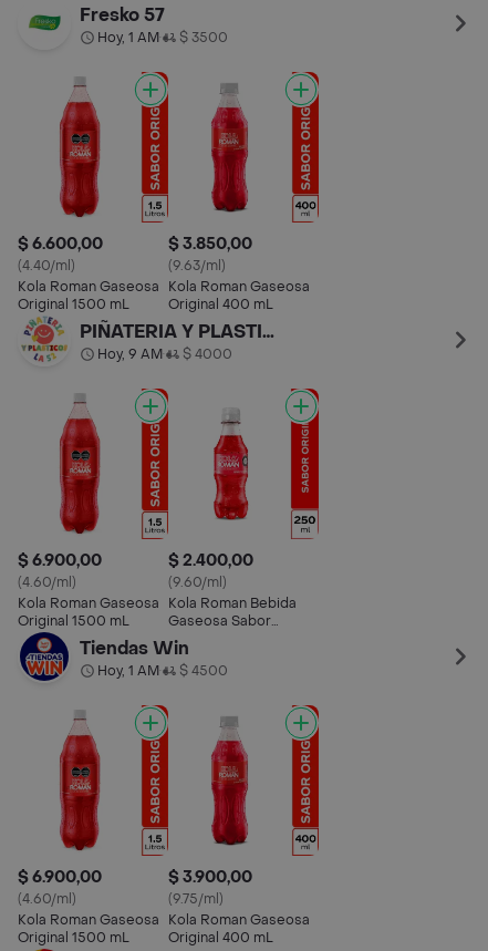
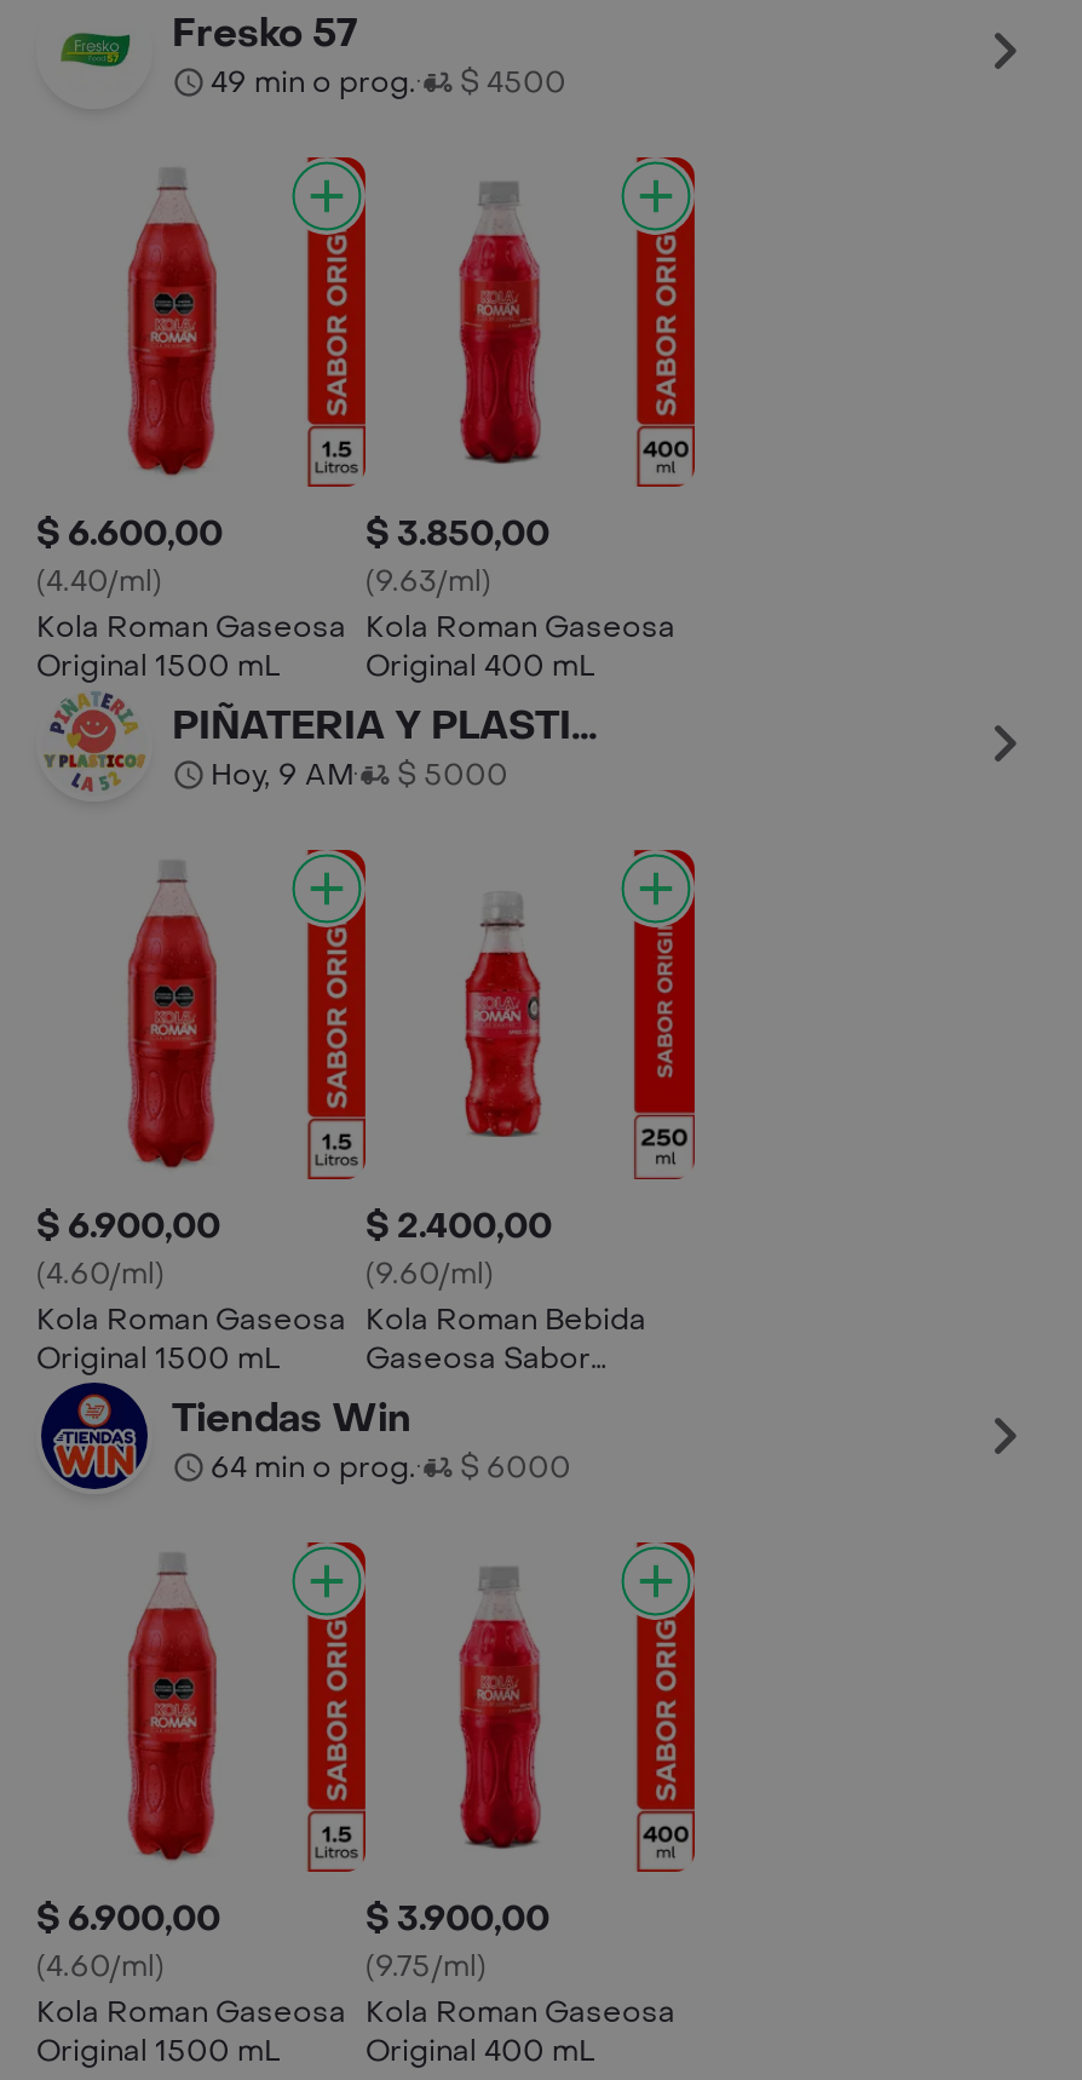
- Hoy, 1 AM
- $ 3500
+ 49 min o prog.
+ $ 4500

- Hoy, 9 AM $ 4000
+ Hoy, 9 AM $ 5000

- Hoy, 1 AM
- $ 4500
+ 64 min o prog.
+ $ 6000
